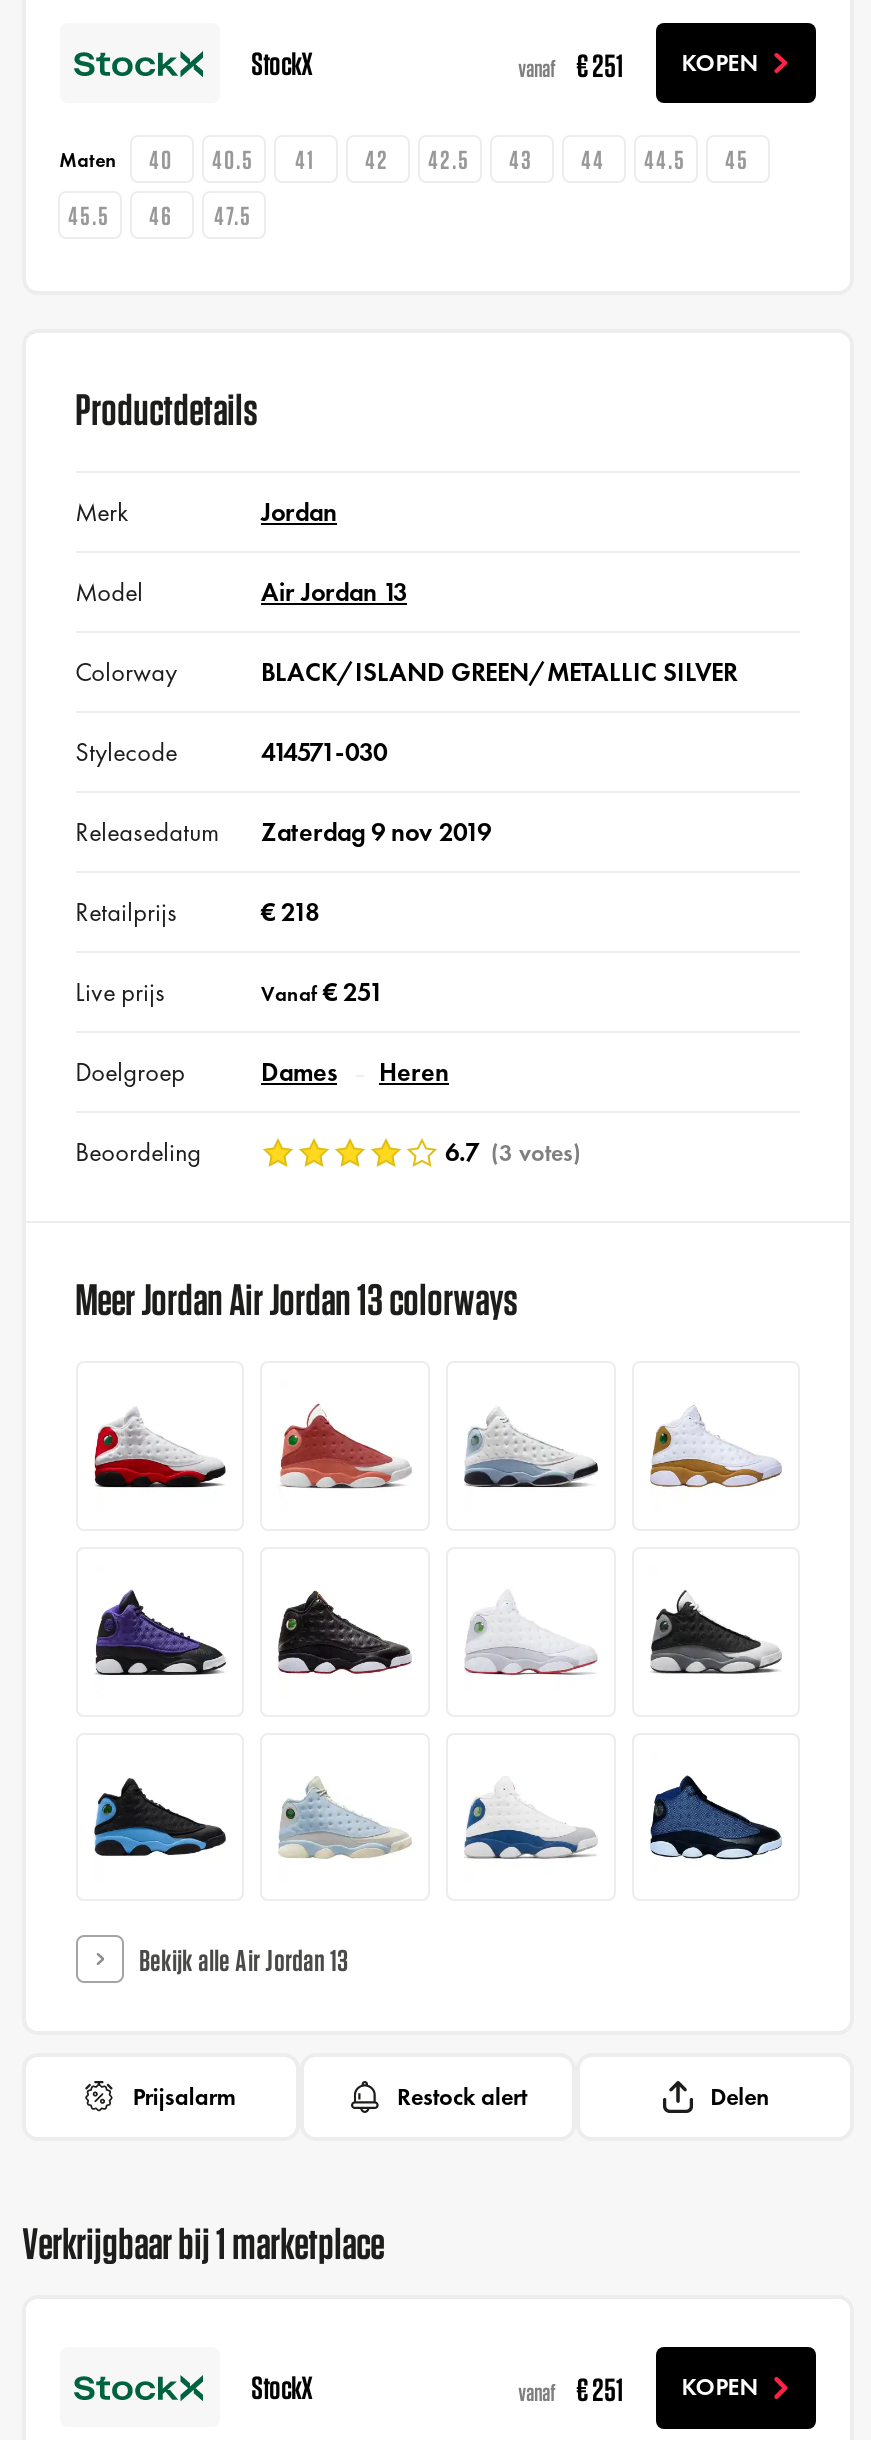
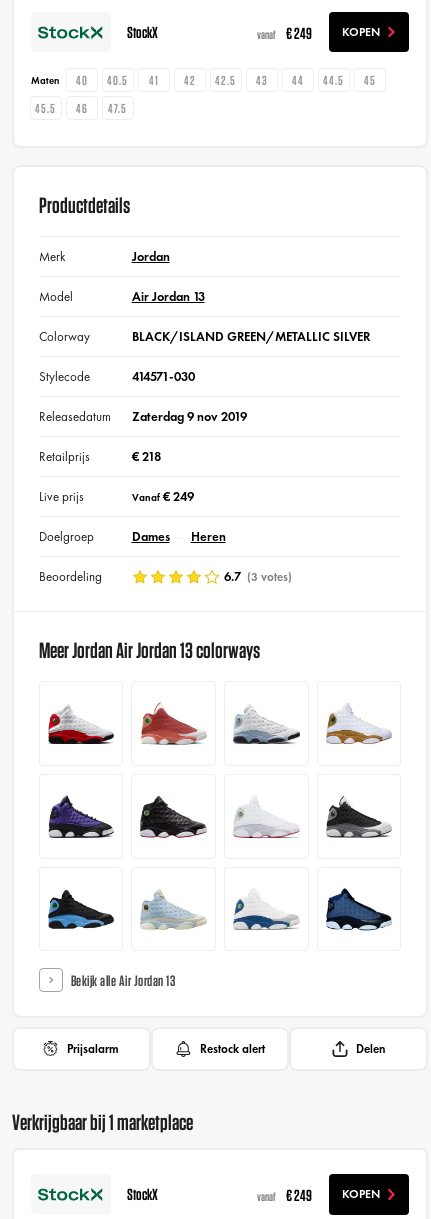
- vanaf € 251 KOPEN
+ vanaf € 249 KOPEN

- Vanaf € 251
+ Vanaf € 249

- vanaf € 251 KOPEN
+ vanaf € 249 KOPEN
